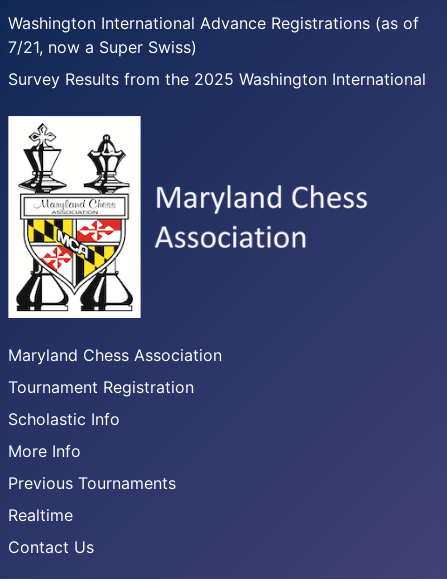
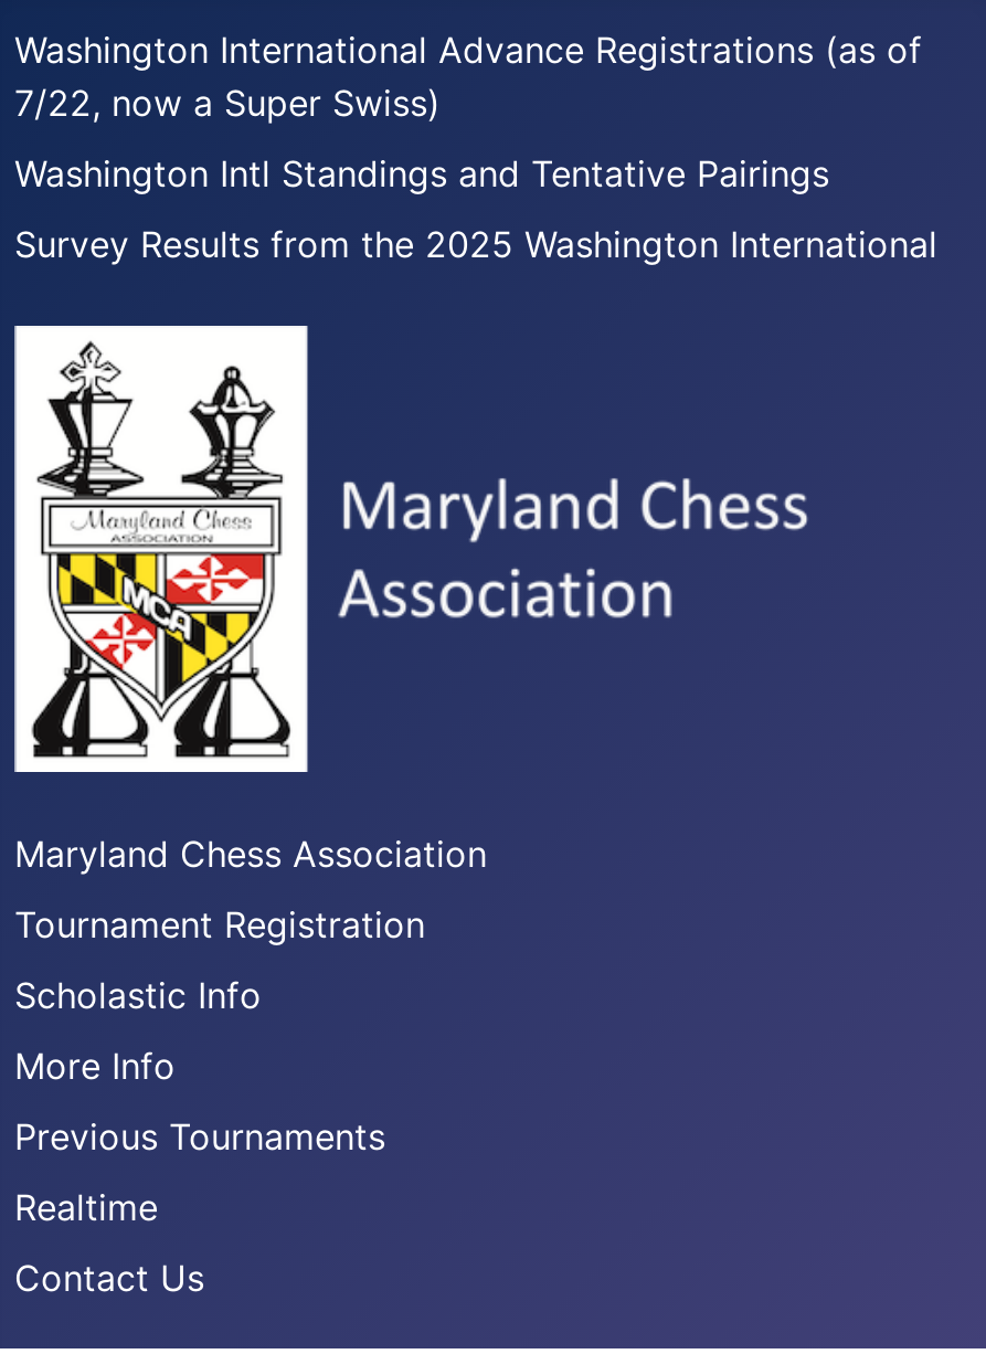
- 7/21, now a Super Swiss)
+ 7/22, now a Super Swiss)
+ Washington Intl Standings and Tentative Pairings
